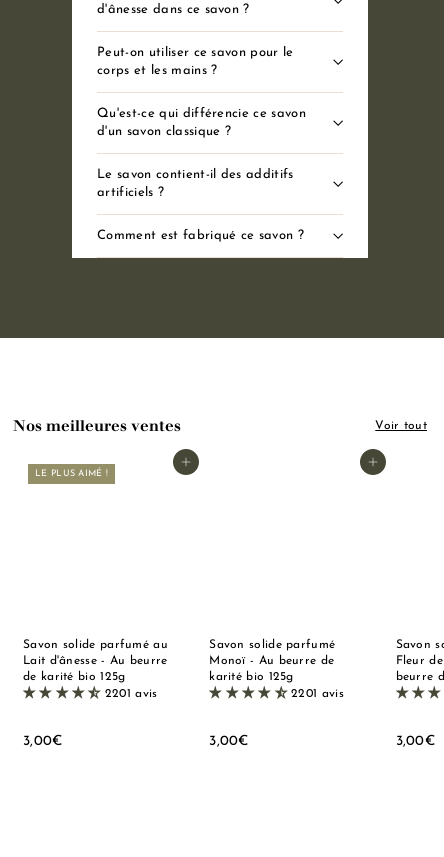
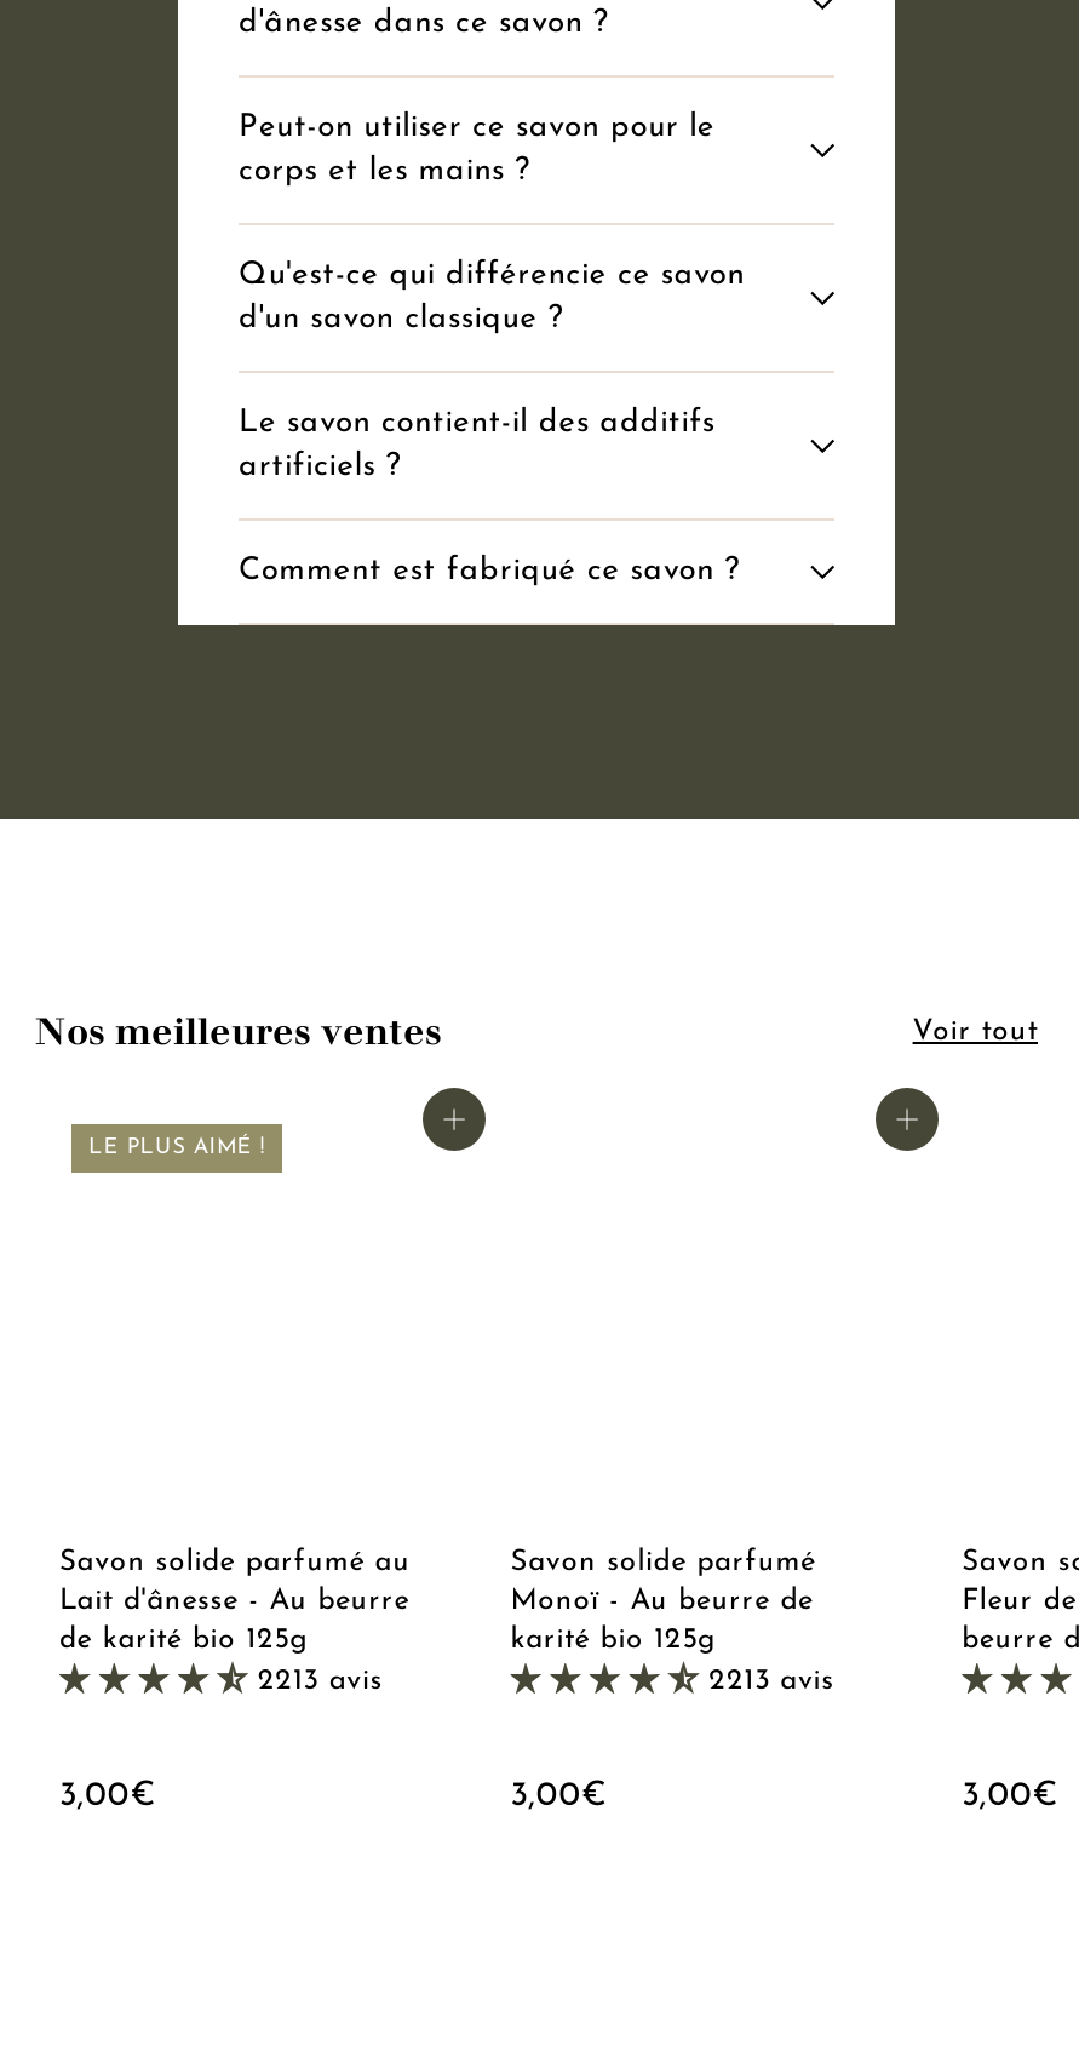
- 2201 avis
+ 2213 avis

- 2201 avis
+ 2213 avis
